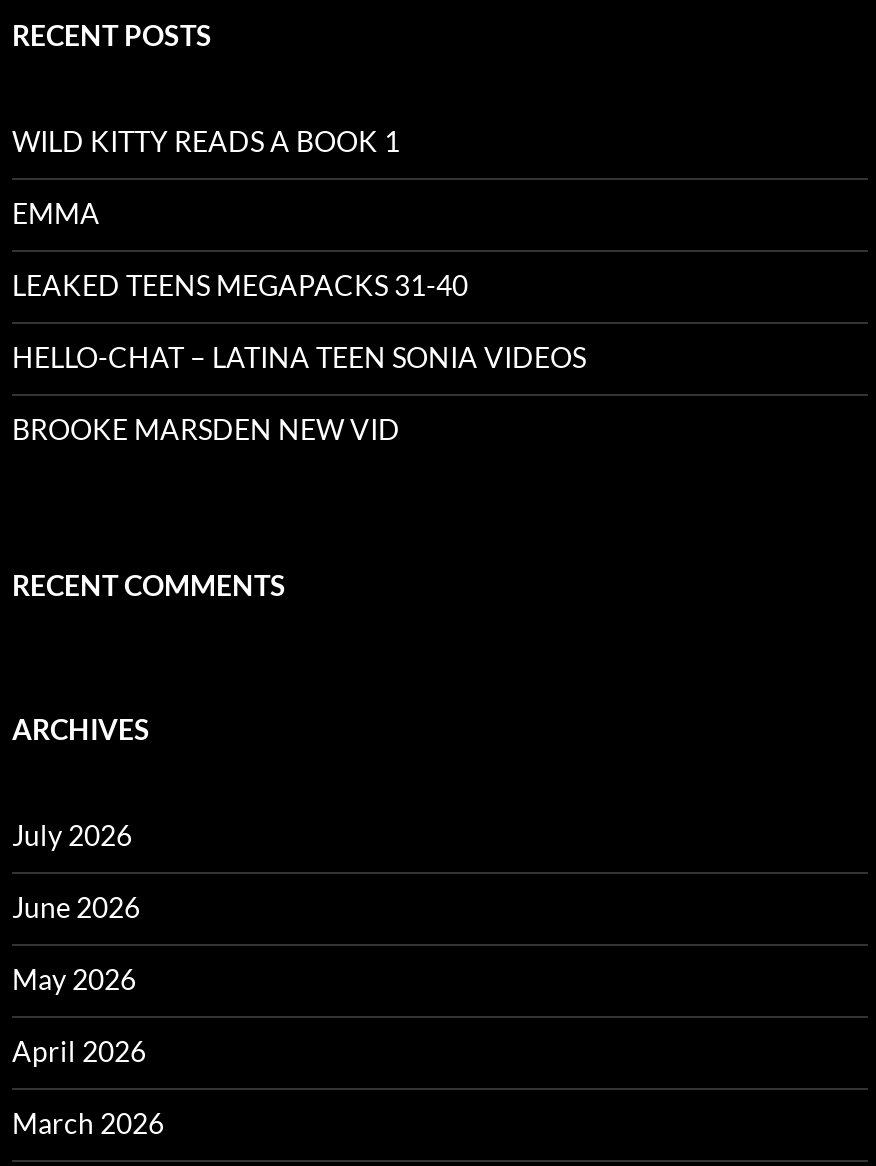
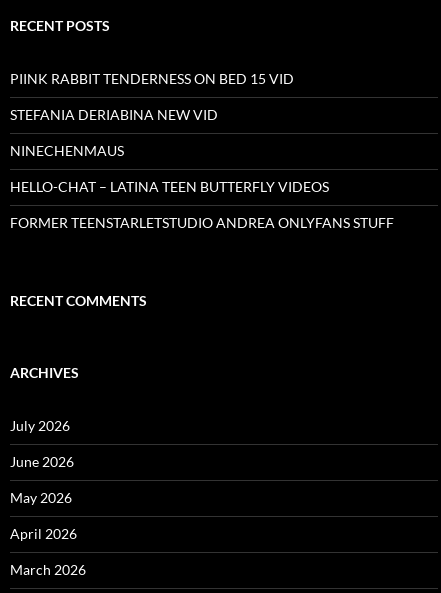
- WILD KITTY READS A BOOK 1
+ PIINK RABBIT TENDERNESS ON BED 15 VID

- EMMA
+ STEFANIA DERIABINA NEW VID

- LEAKED TEENS MEGAPACKS 31-40
+ NINECHENMAUS

- HELLO-CHAT – LATINA TEEN SONIA VIDEOS
+ HELLO-CHAT – LATINA TEEN BUTTERFLY VIDEOS

- BROOKE MARSDEN NEW VID
+ FORMER TEENSTARLETSTUDIO ANDREA ONLYFANS STUFF
